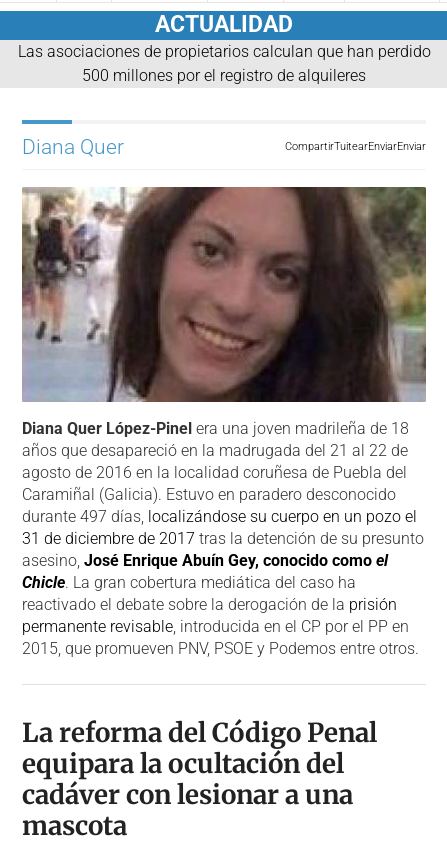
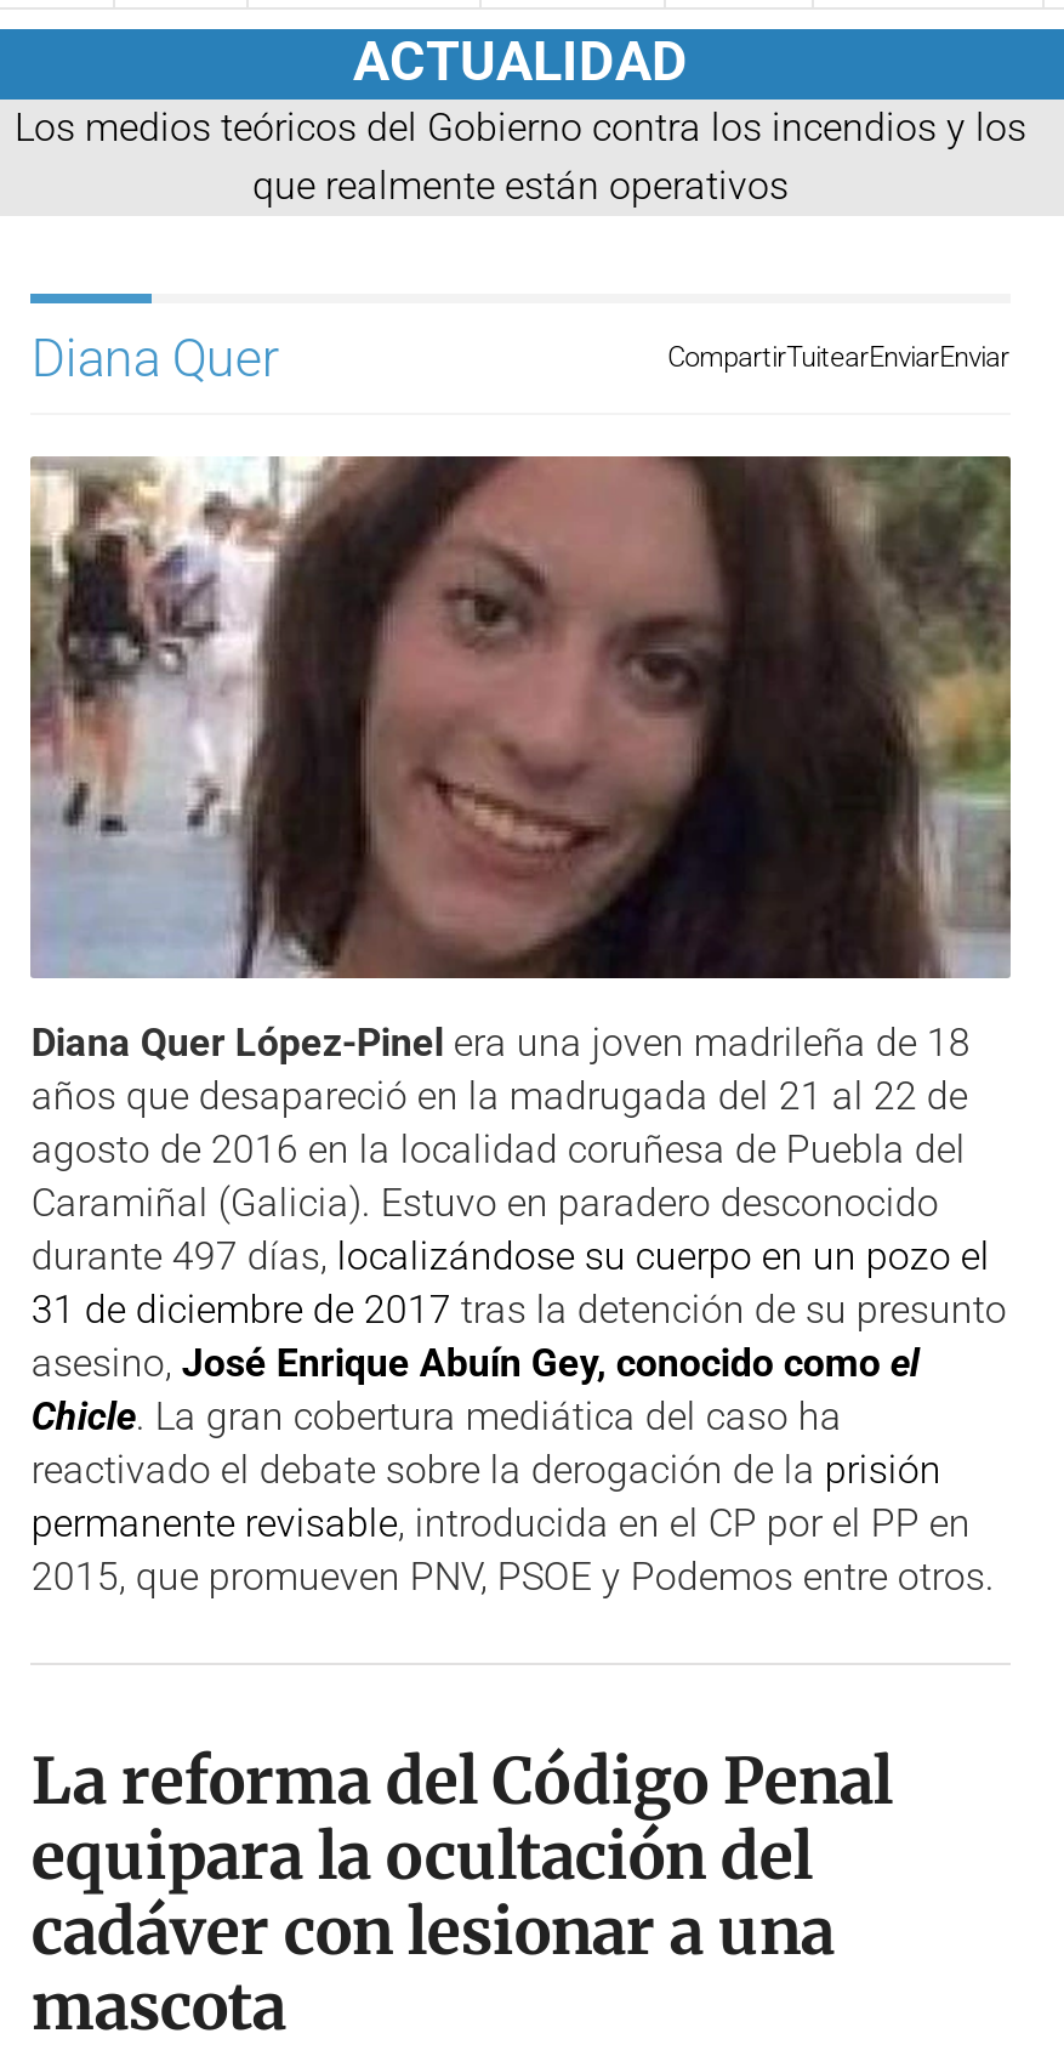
- Las asociaciones de propietarios calculan que han perdido
- 500 millones por el registro de alquileres
+ Los medios teóricos del Gobierno contra los incendios y los
+ que realmente están operativos
